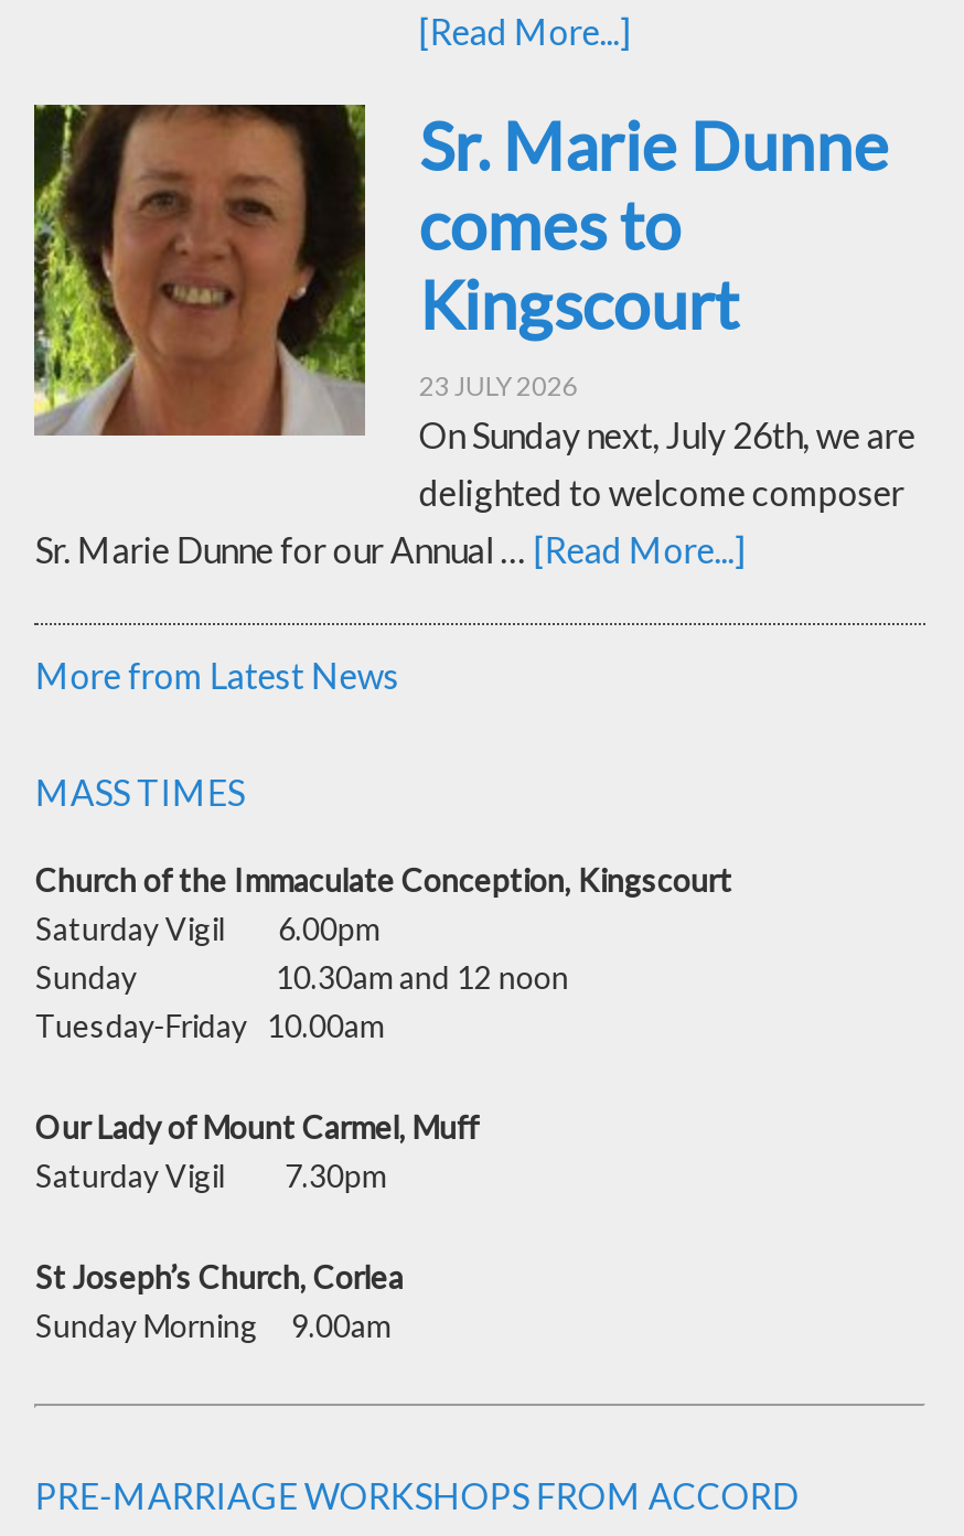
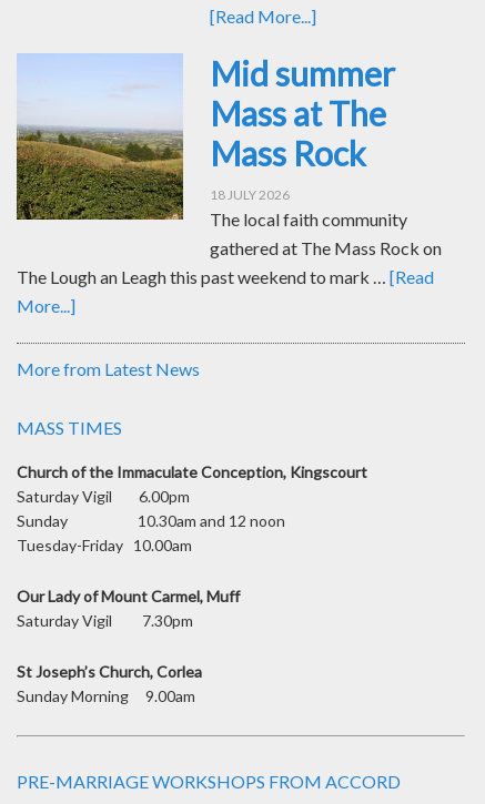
- [image]
- Sr. Marie Dunne
- comes to
- Kingscourt
- 23 JULY 2026
- On Sunday next, July 26th, we are
- delighted to welcome composer
- Sr. Marie Dunne for our Annual … [Read More...]
+ [image]
+ Mid summer
+ Mass at The
+ Mass Rock
+ 18 JULY 2026
+ The local faith community
+ gathered at The Mass Rock on
+ The Lough an Leagh this past weekend to mark … [Read
+ More...]
